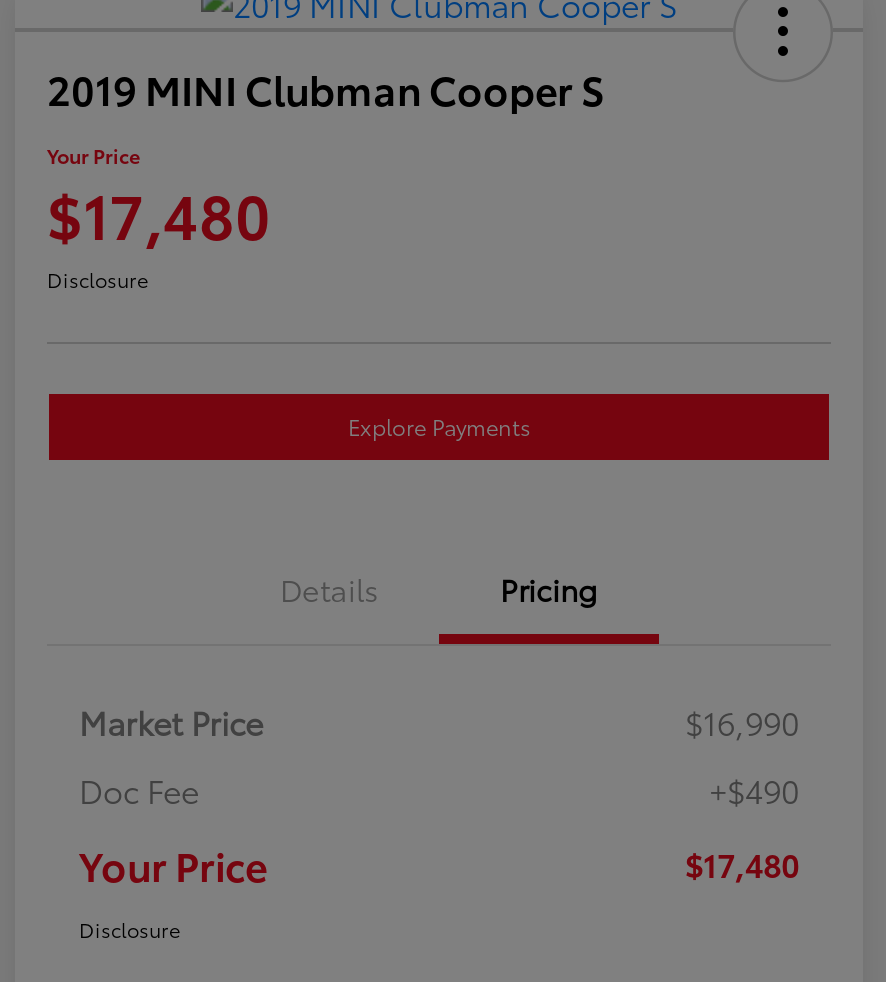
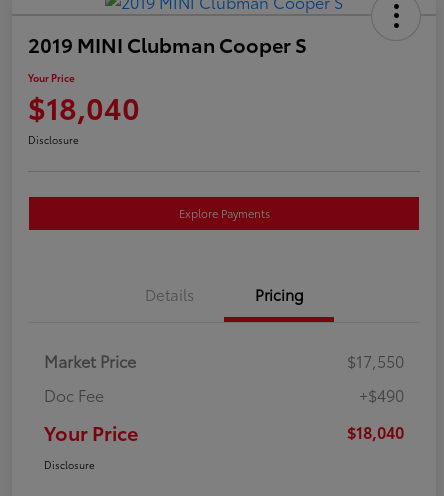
- $17,480
+ $18,040

- $16,990
+ $17,550

- $17,480
+ $18,040
